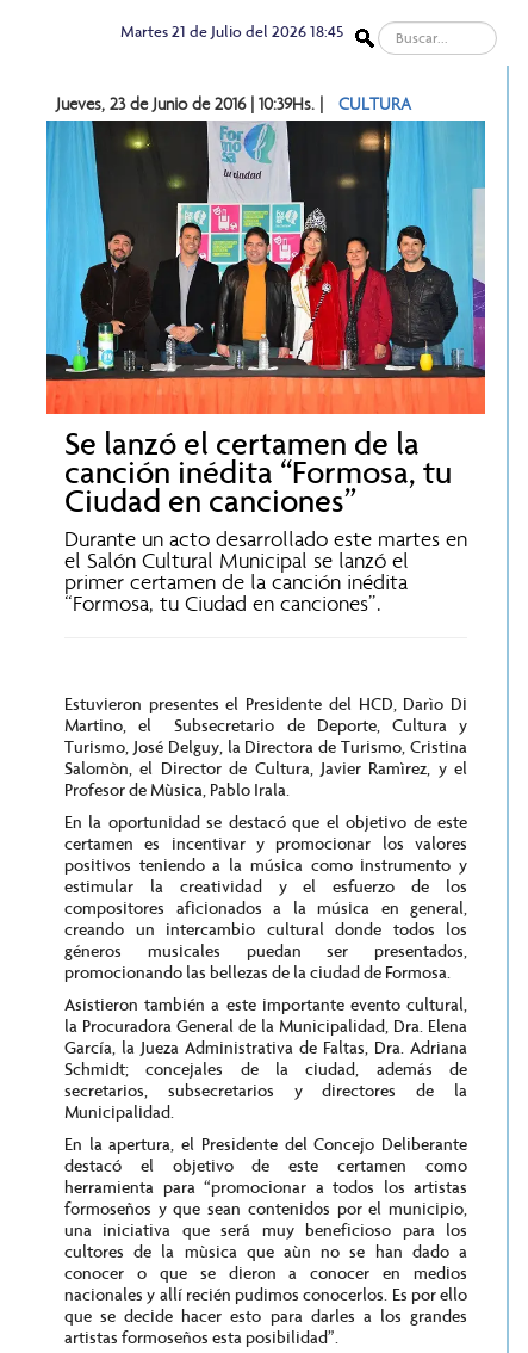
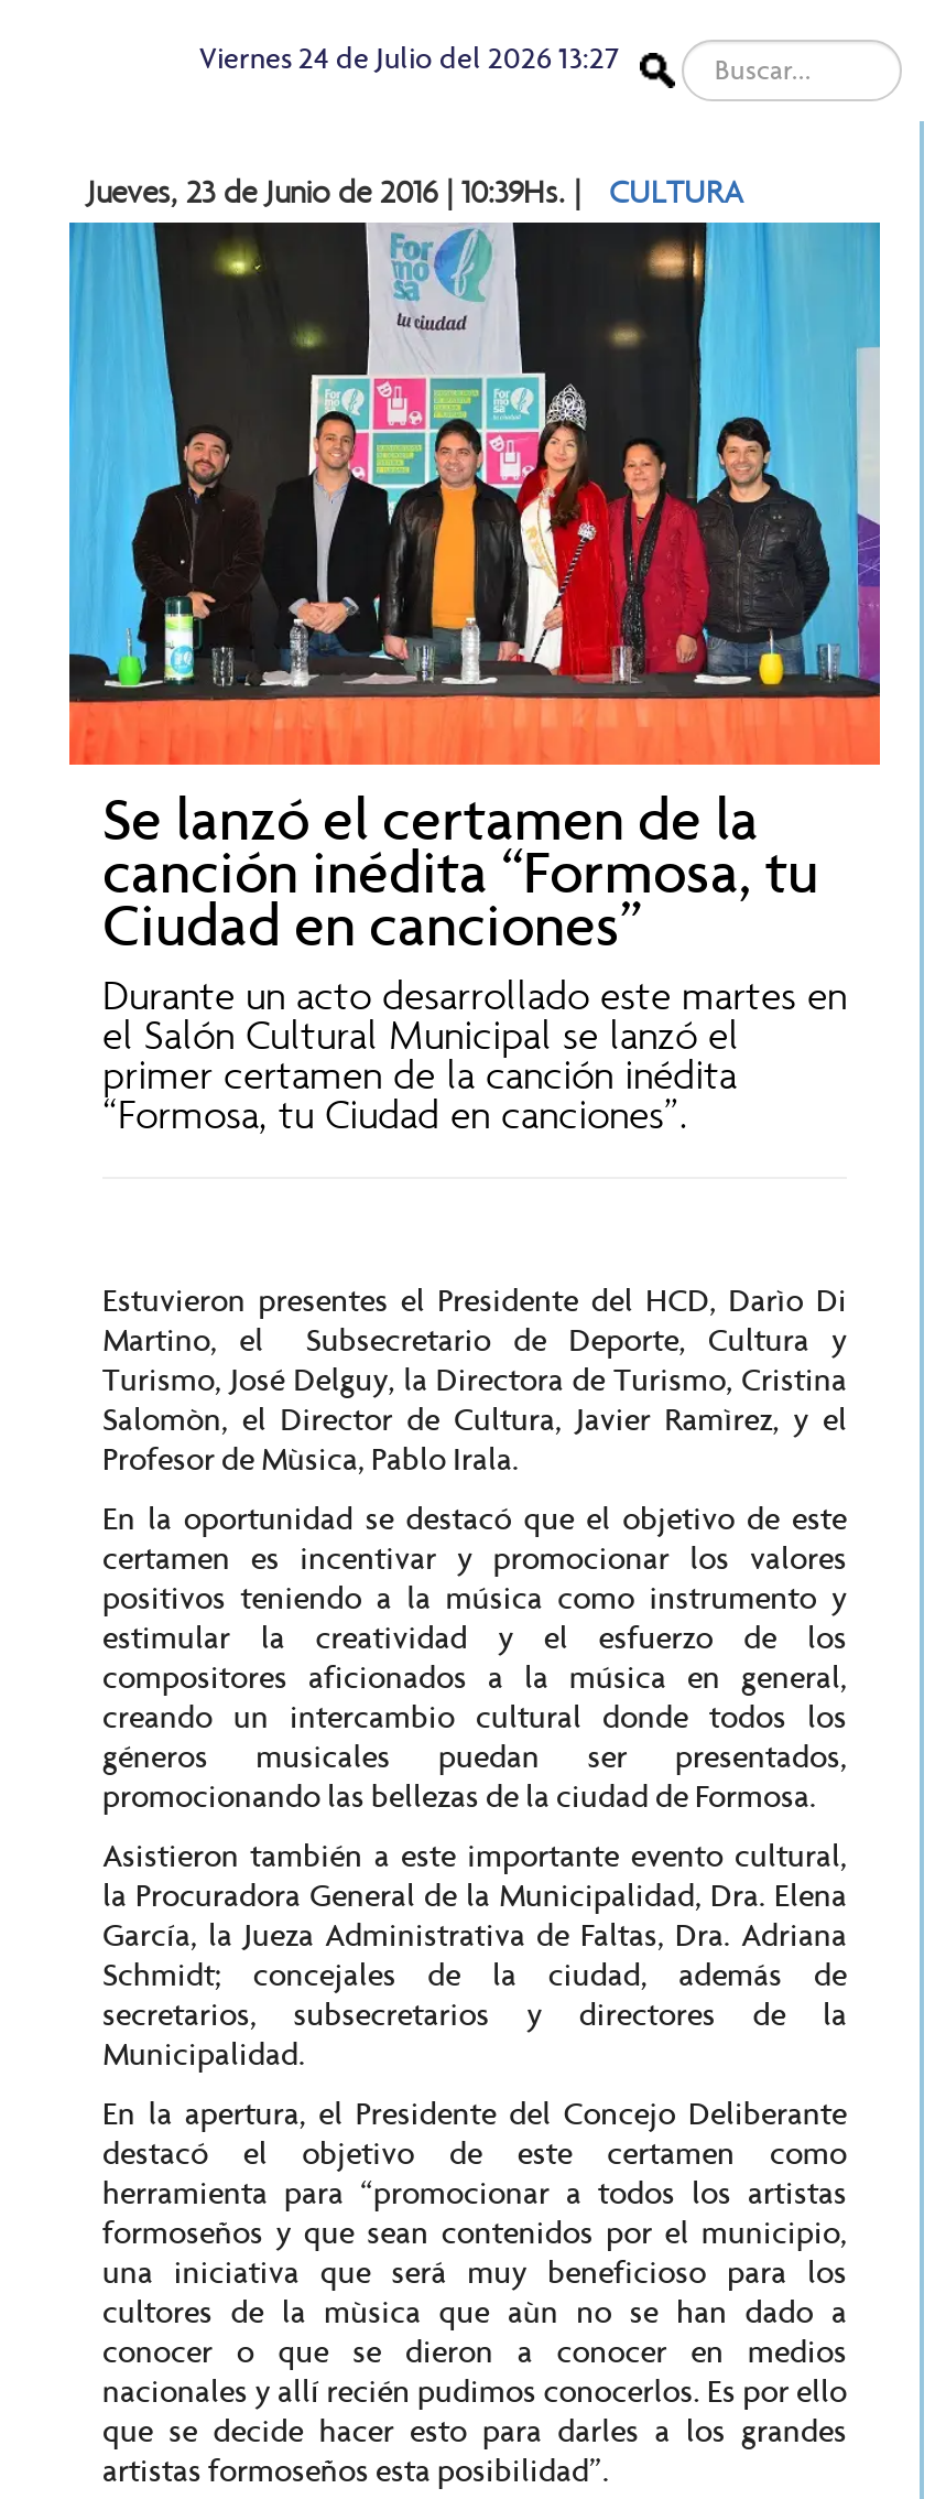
- Martes 21 de Julio del 2026 18:45
+ Viernes 24 de Julio del 2026 13:27
